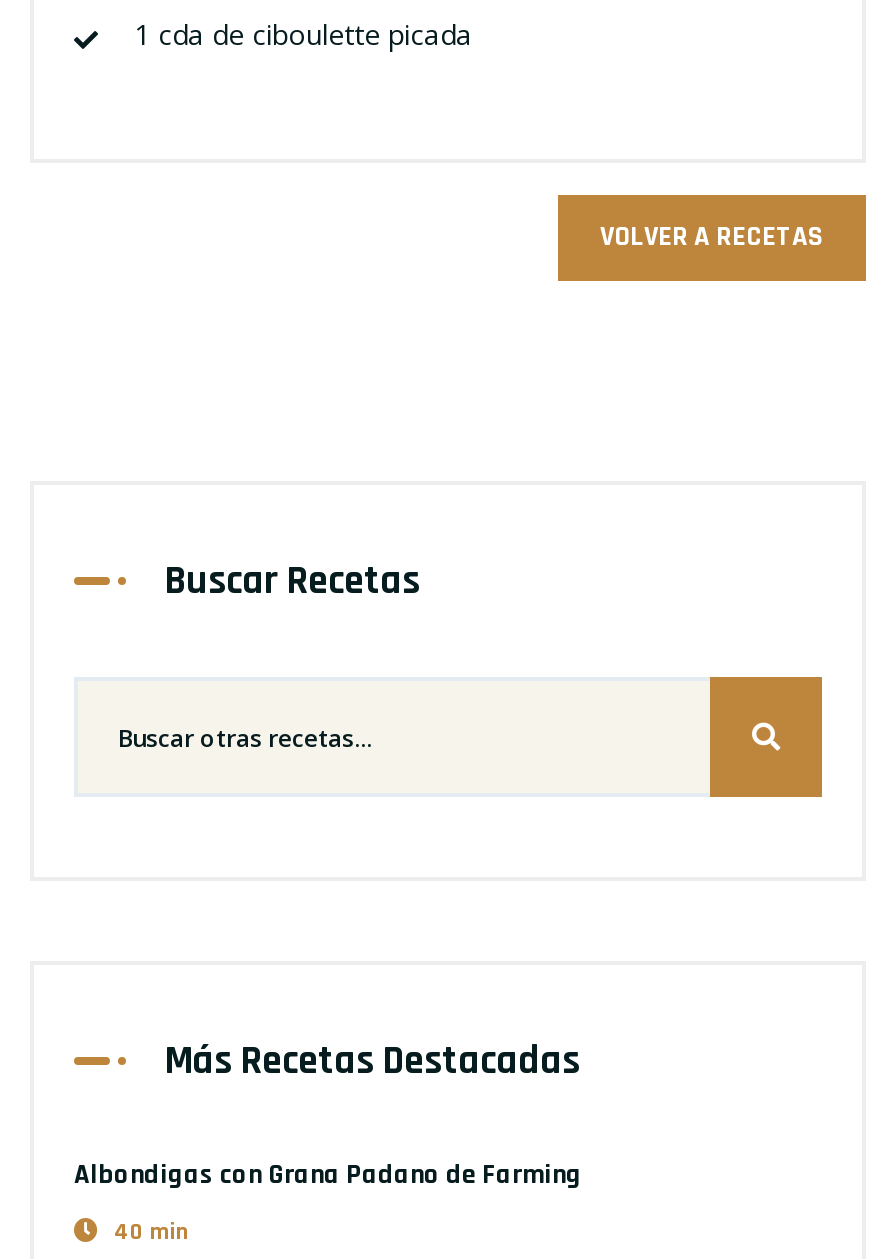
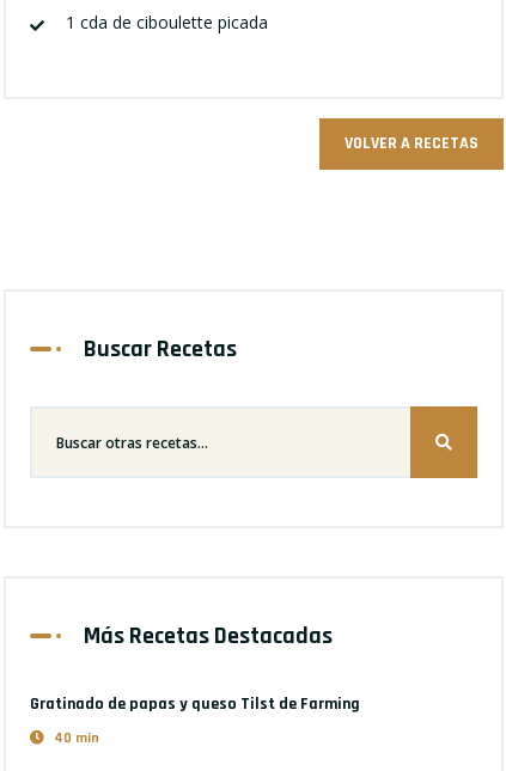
- Albondigas con Grana Padano de Farming
+ Gratinado de papas y queso Tilst de Farming
